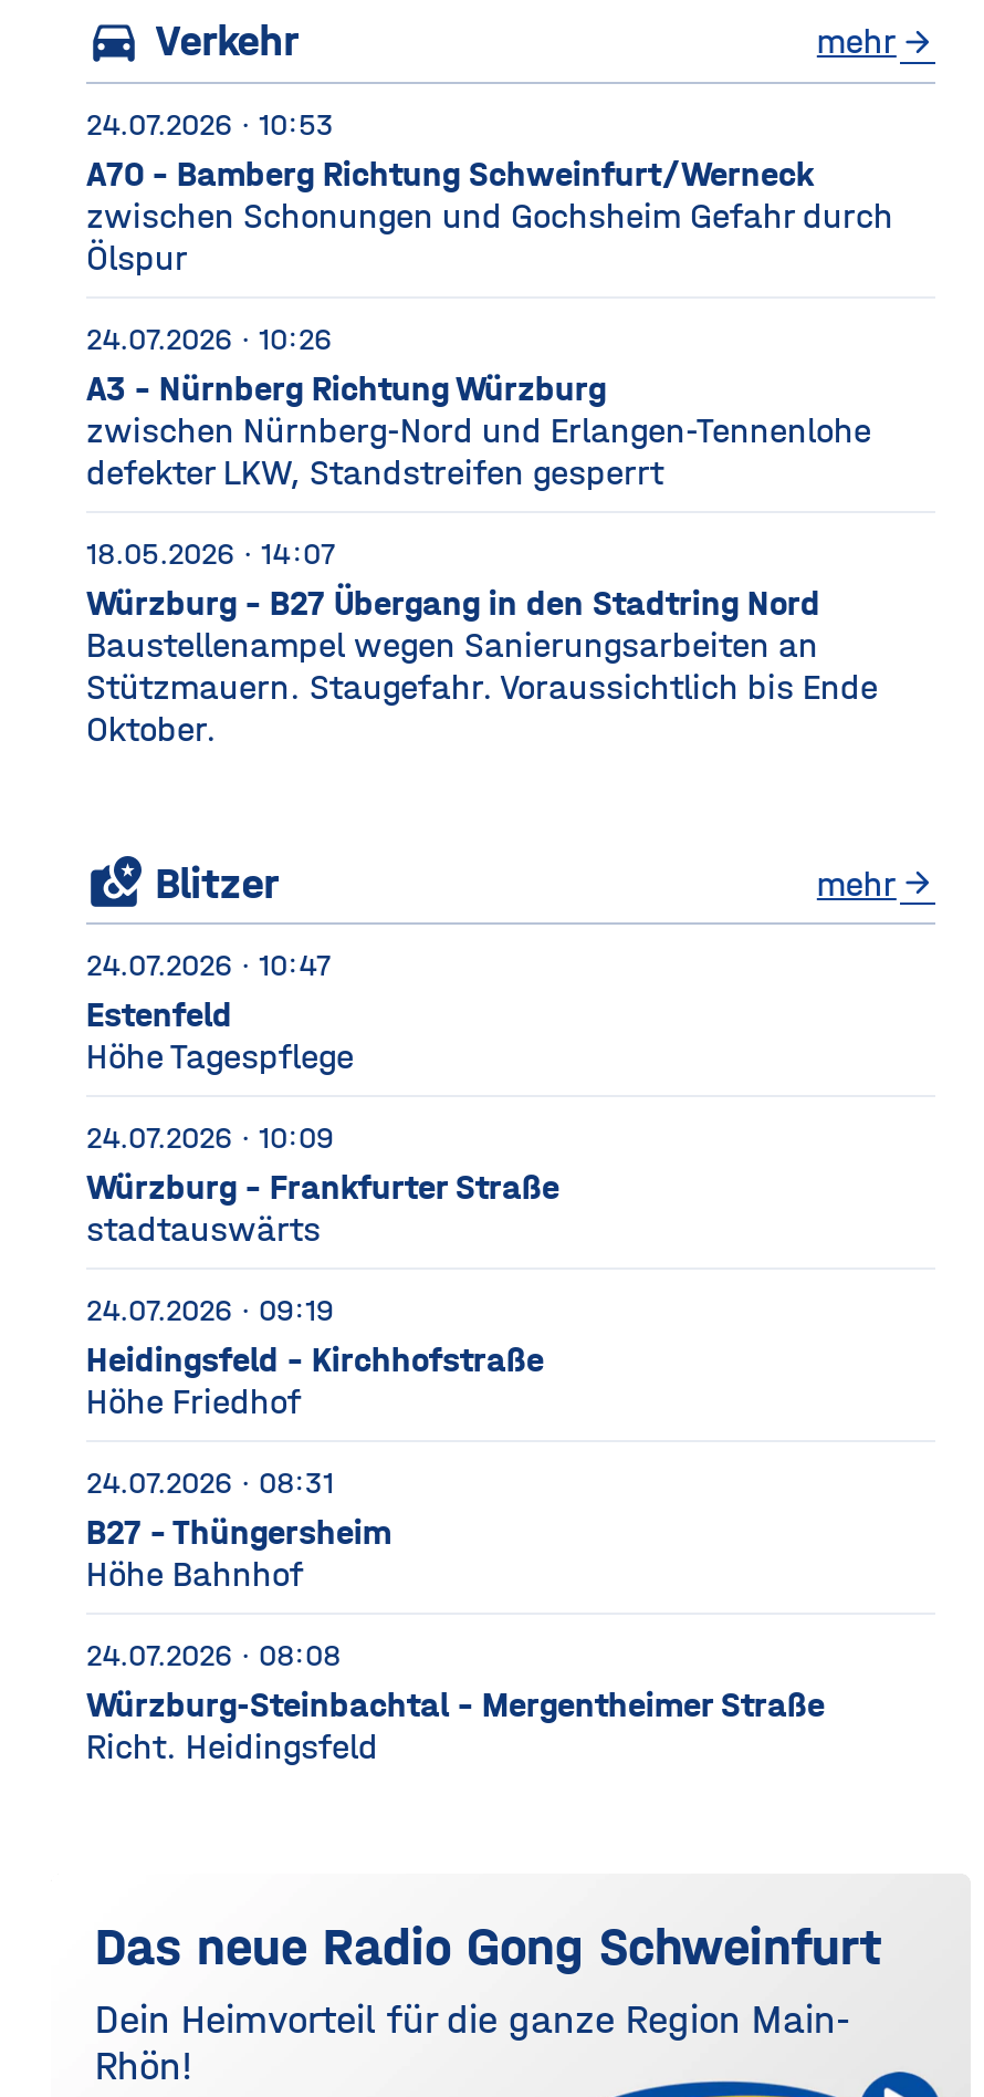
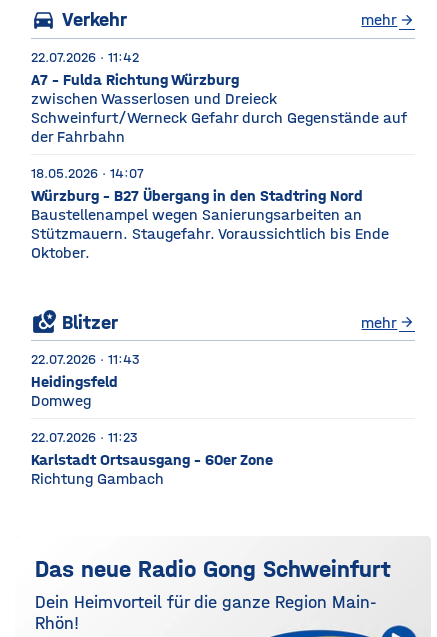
- 24.07.2026 · 10:53
- A70 - Bamberg Richtung Schweinfurt/Werneck
- zwischen Schonungen und Gochsheim Gefahr durch
- Ölspur
- 24.07.2026 · 10:26
- A3 - Nürnberg Richtung Würzburg
- zwischen Nürnberg-Nord und Erlangen-Tennenlohe
- defekter LKW, Standstreifen gesperrt
+ 22.07.2026 · 11:42
+ A7 - Fulda Richtung Würzburg
+ zwischen Wasserlosen und Dreieck
+ Schweinfurt/Werneck Gefahr durch Gegenstände auf
+ der Fahrbahn

- 24.07.2026 · 10:47
- Estenfeld
- Höhe Tagespflege
- 24.07.2026 · 10:09
- Würzburg - Frankfurter Straße
- stadtauswärts
- 24.07.2026 · 09:19
- Heidingsfeld - Kirchhofstraße
- Höhe Friedhof
- 24.07.2026 · 08:31
- B27 - Thüngersheim
- Höhe Bahnhof
- 24.07.2026 · 08:08
- Würzburg-Steinbachtal - Mergentheimer Straße
- Richt. Heidingsfeld
+ 22.07.2026 · 11:43
+ Heidingsfeld
+ Domweg
+ 22.07.2026 · 11:23
+ Karlstadt Ortsausgang - 60er Zone
+ Richtung Gambach
